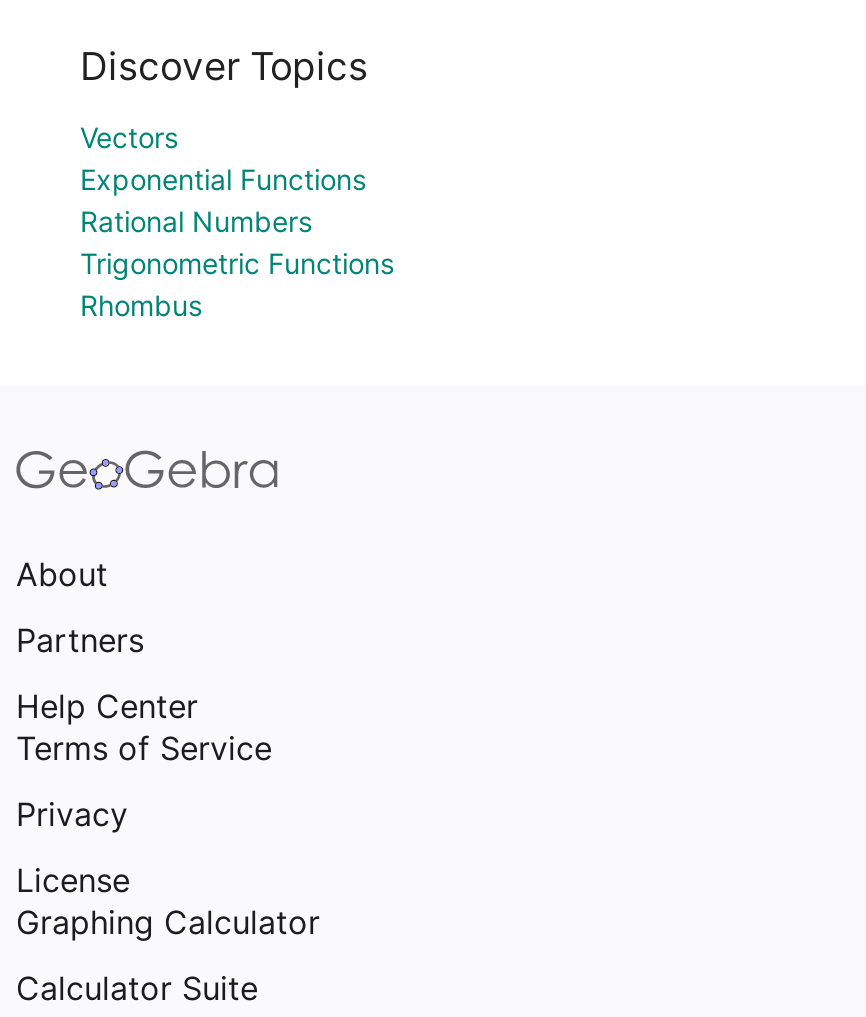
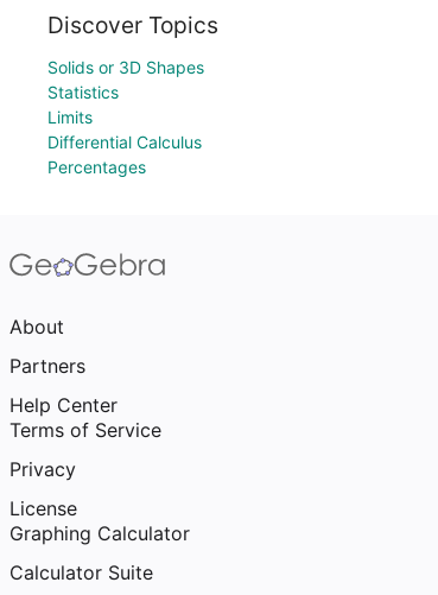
- Vectors
- Exponential Functions
- Rational Numbers
- Trigonometric Functions
- Rhombus
+ Solids or 3D Shapes
+ Statistics
+ Limits
+ Differential Calculus
+ Percentages
